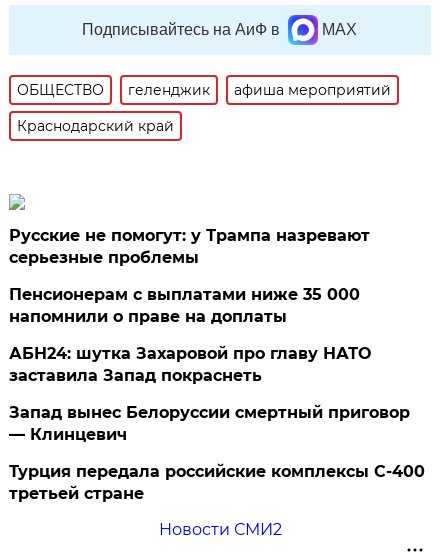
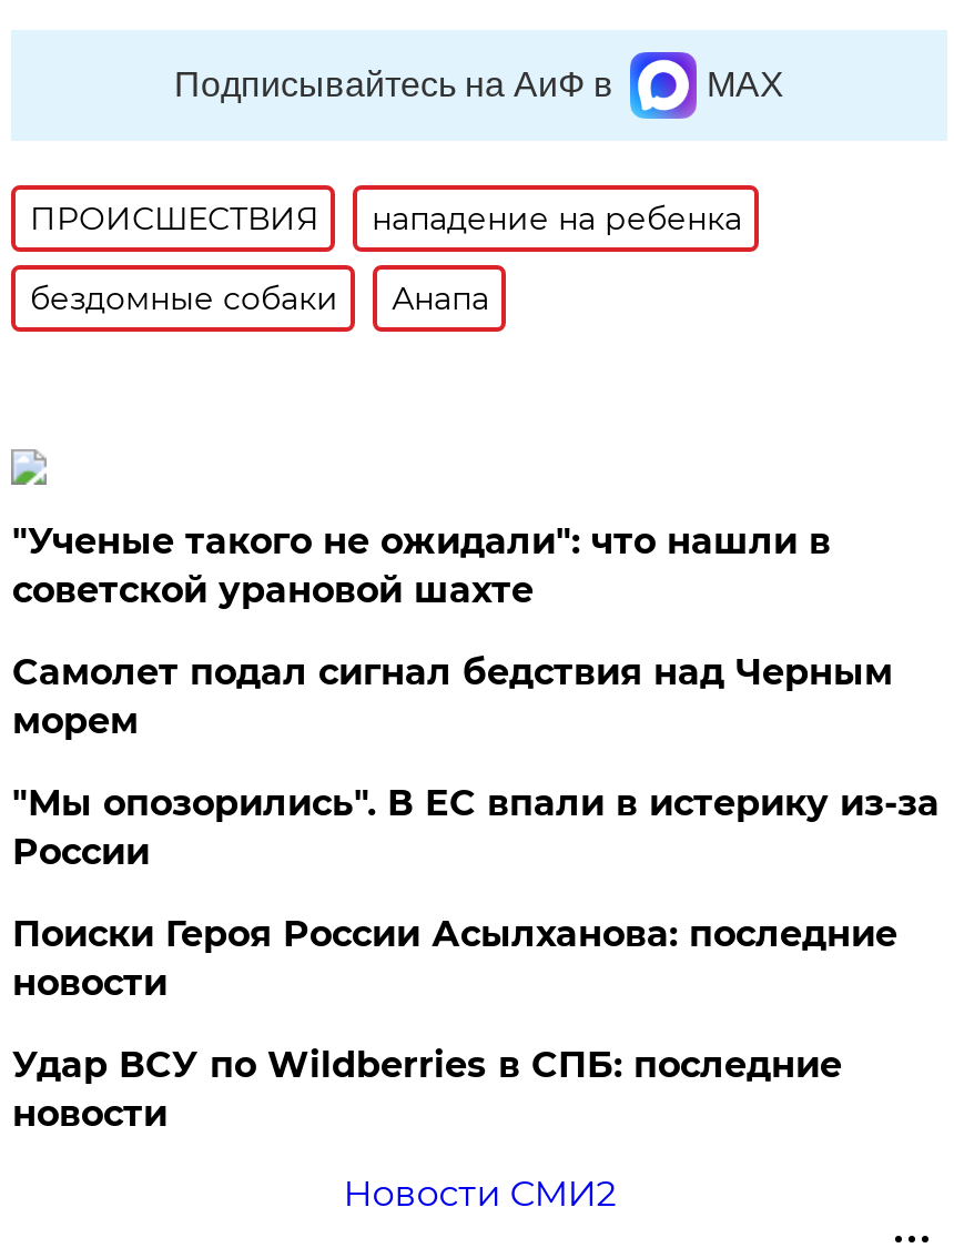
- ОБЩЕСТВО
- геленджик
- афиша мероприятий
+ ПРОИСШЕСТВИЯ
+ нападение на ребенка

- Краснодарский край
+ бездомные собаки
+ Анапа

- Русские не помогут: у Трампа назревают
- серьезные проблемы
+ "Ученые такого не ожидали": что нашли в
+ советской урановой шахте

- Пенсионерам с выплатами ниже 35 000
- напомнили о праве на доплаты
+ Самолет подал сигнал бедствия над Черным
+ морем

- АБН24: шутка Захаровой про главу НАТО
- заставила Запад покраснеть
+ "Мы опозорились". В ЕС впали в истерику из-за
+ России

- Запад вынес Белоруссии смертный приговор
- — Клинцевич
+ Поиски Героя России Асылханова: последние
+ новости

- Турция передала российские комплексы С-400
- третьей стране
+ Удар ВСУ по Wildberries в СПБ: последние
+ новости
